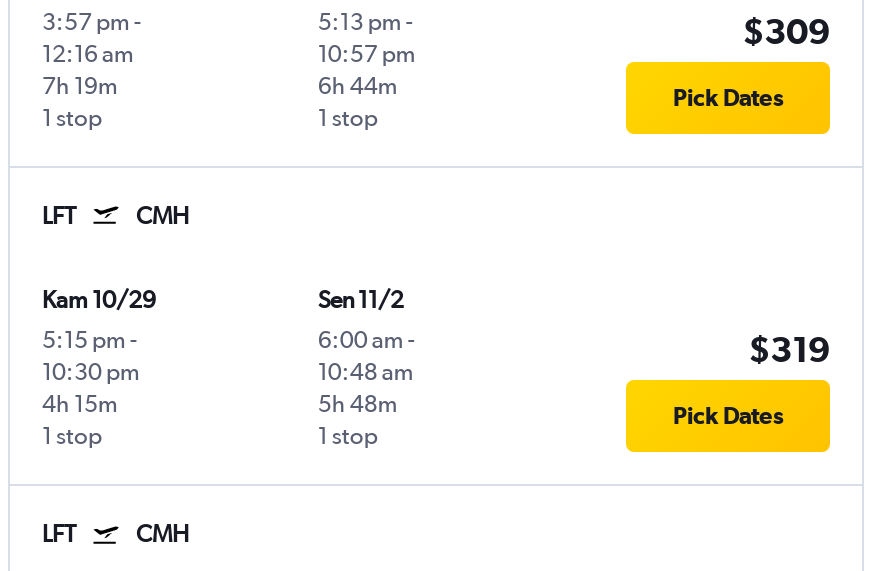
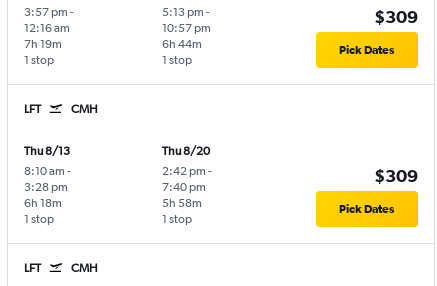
- Kam 10/29
- 5:15 pm -
- 10:30 pm
+ Thu 8/13
+ 8:10 am -
+ 3:28 pm

- Sen 11/2
- 6:00 am -
- 10:48 am
+ Thu 8/20
+ 2:42 pm -
+ 7:40 pm

- $319
+ $309

- 4h 15m
+ 6h 18m

- 5h 48m
+ 5h 58m
